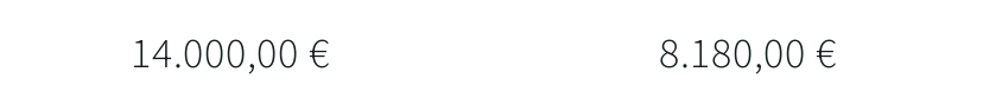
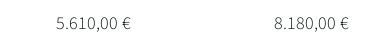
- 14.000,00 €
+ 5.610,00 €
